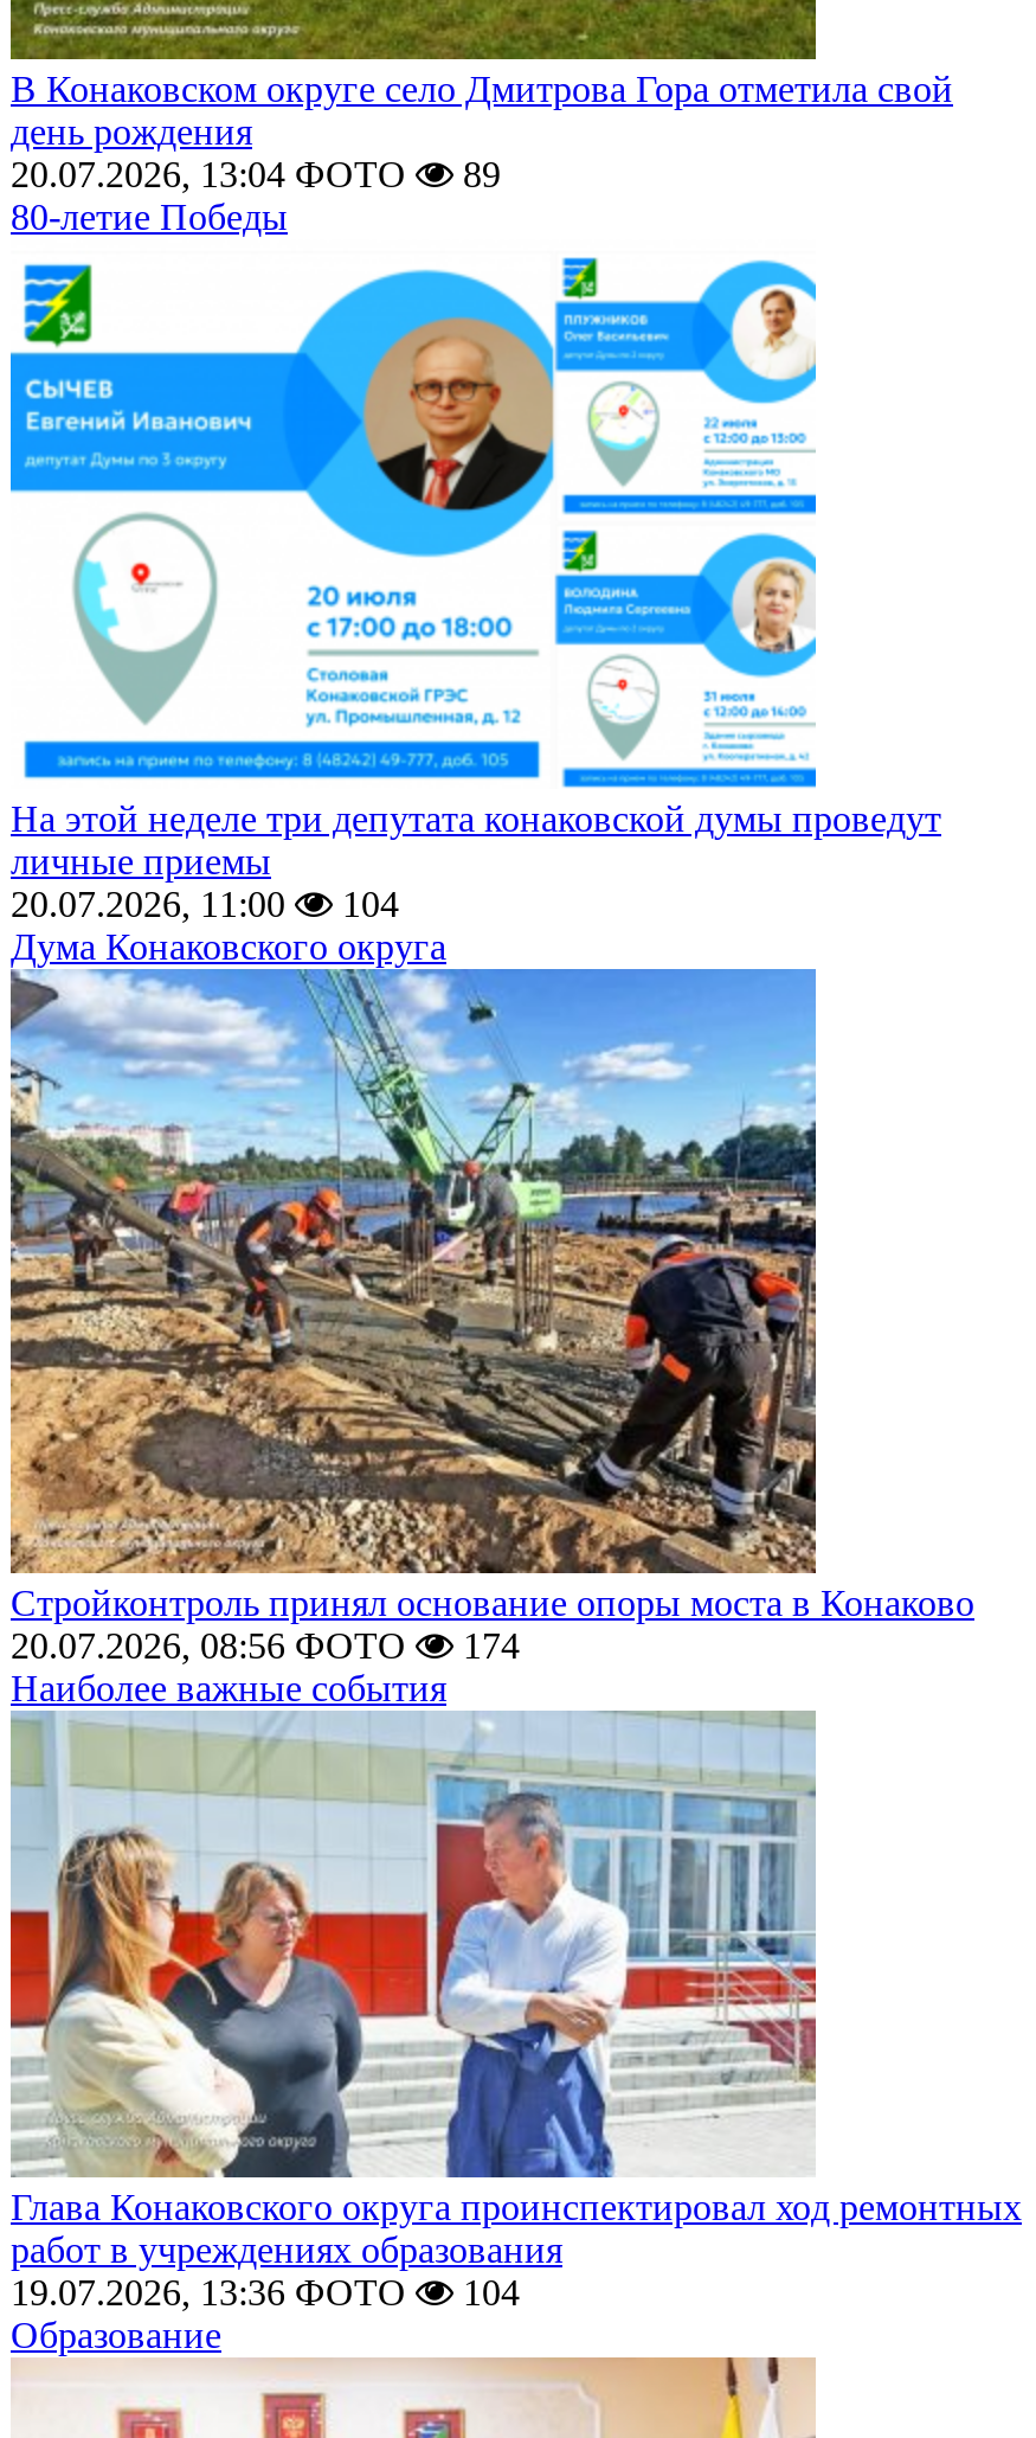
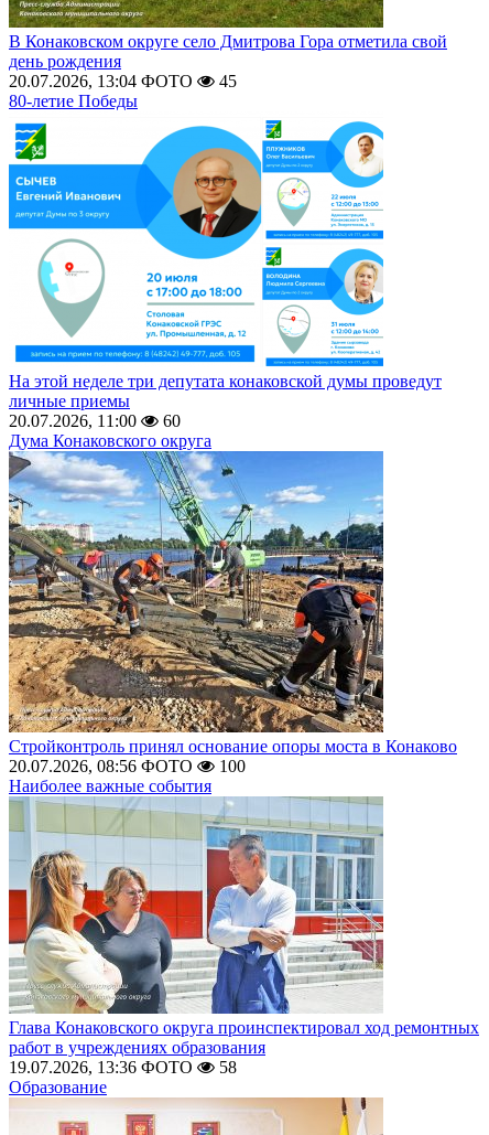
- 20.07.2026, 13:04 ФОТО 89
+ 20.07.2026, 13:04 ФОТО 45

- 20.07.2026, 11:00 104
+ 20.07.2026, 11:00 60

- 20.07.2026, 08:56 ФОТО 174
+ 20.07.2026, 08:56 ФОТО 100

- 19.07.2026, 13:36 ФОТО 104
+ 19.07.2026, 13:36 ФОТО 58
